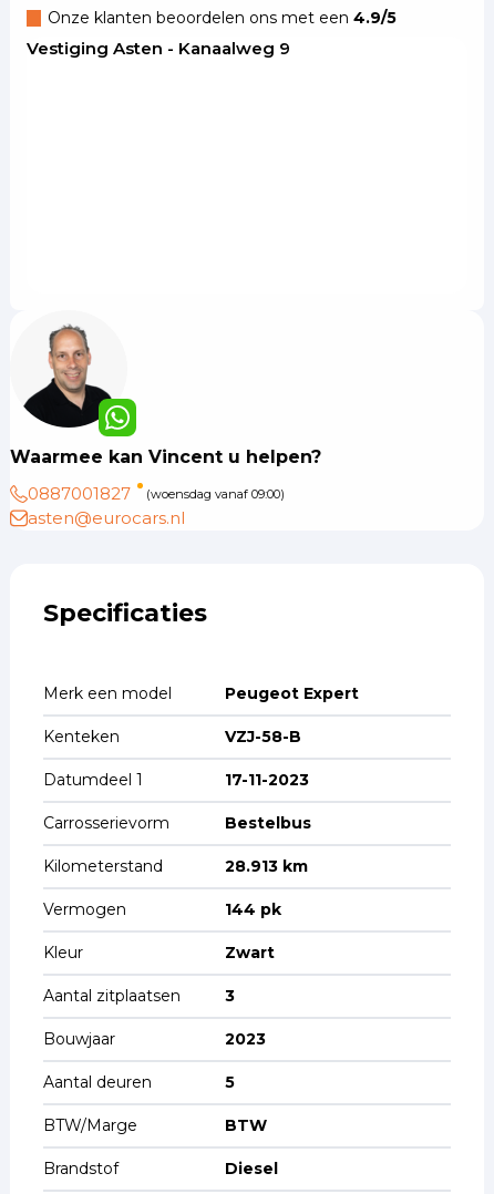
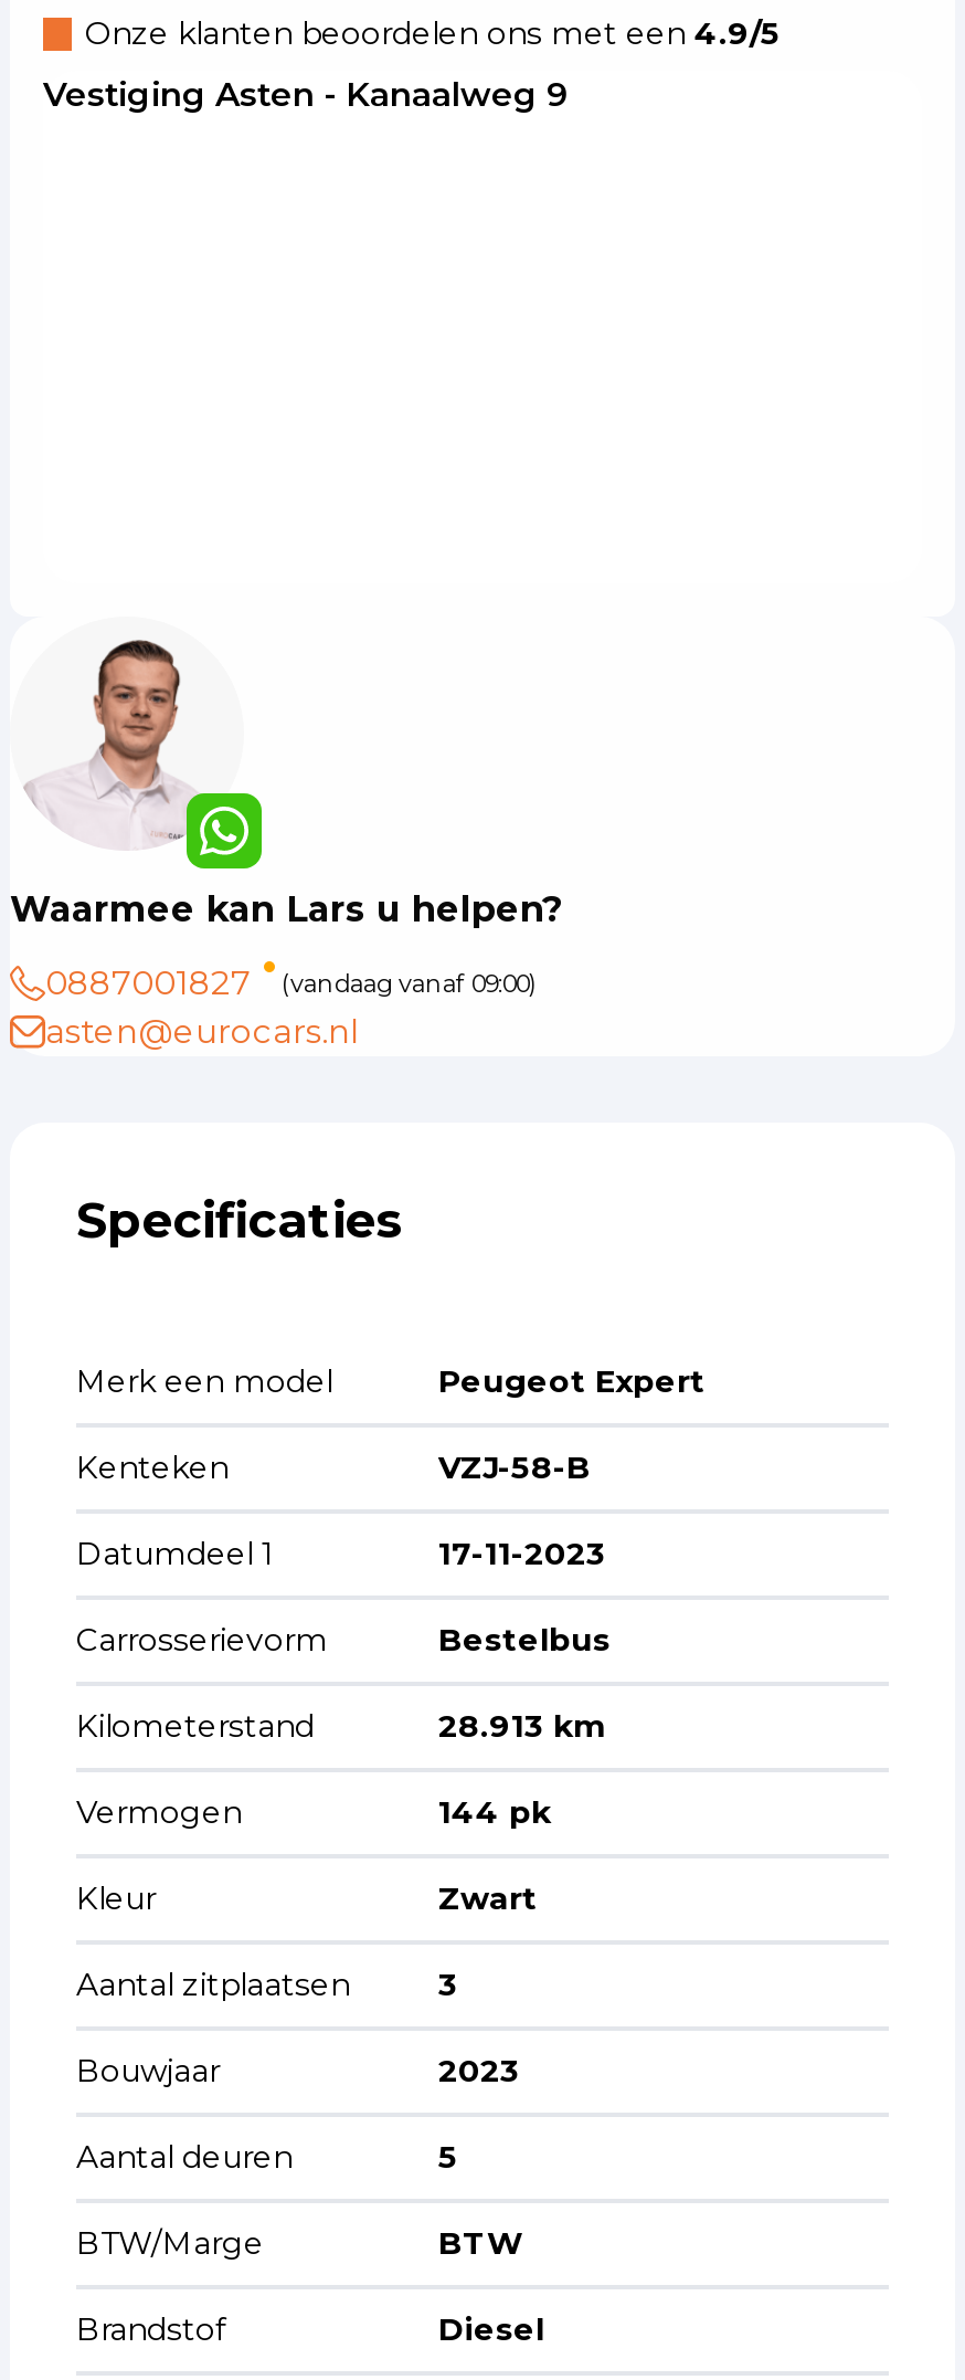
- [image]
- Waarmee kan Vincent u helpen?
+ [image]
+ Waarmee kan Lars u helpen?

- (woensdag vanaf 09:00)
+ (vandaag vanaf 09:00)
